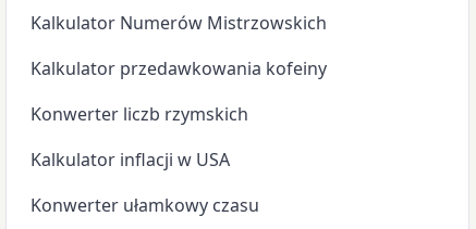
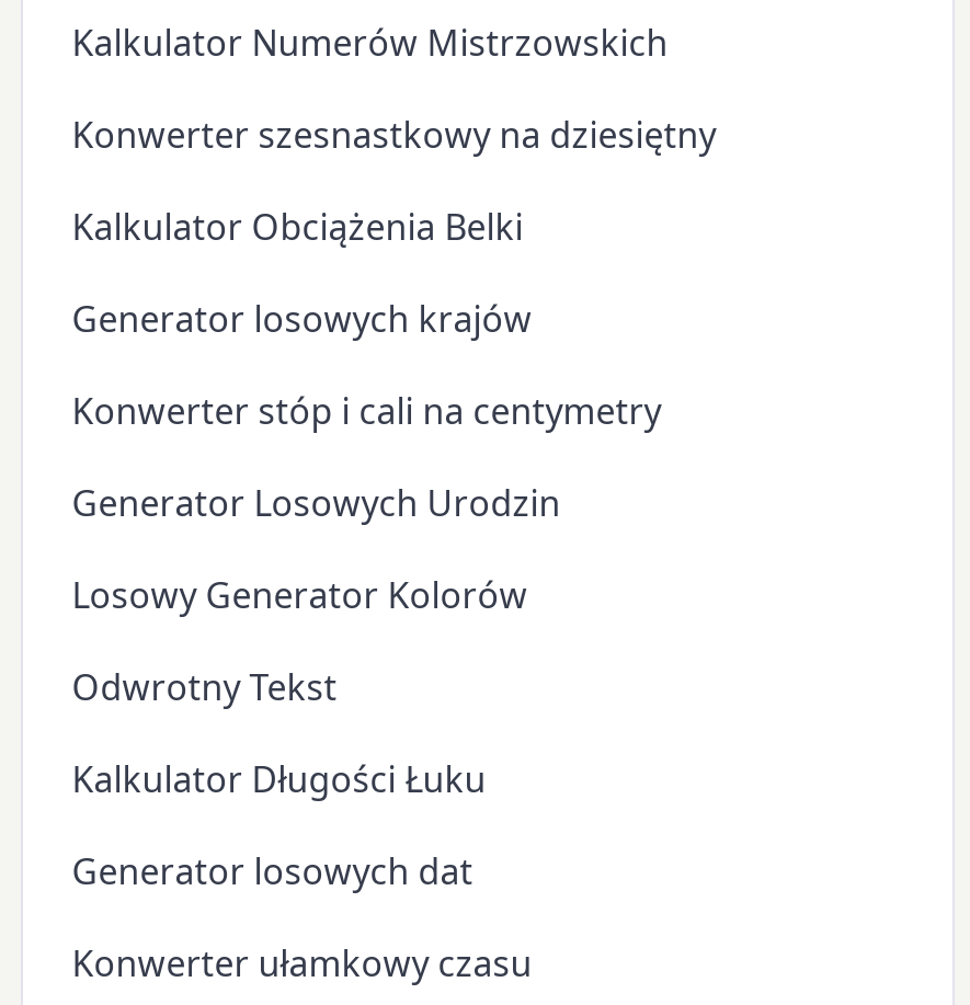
- Kalkulator przedawkowania kofeiny
- Konwerter liczb rzymskich
- Kalkulator inflacji w USA
+ Konwerter szesnastkowy na dziesiętny
+ Kalkulator Obciążenia Belki
+ Generator losowych krajów
+ Konwerter stóp i cali na centymetry
+ Generator Losowych Urodzin
+ Losowy Generator Kolorów
+ Odwrotny Tekst
+ Kalkulator Długości Łuku
+ Generator losowych dat
